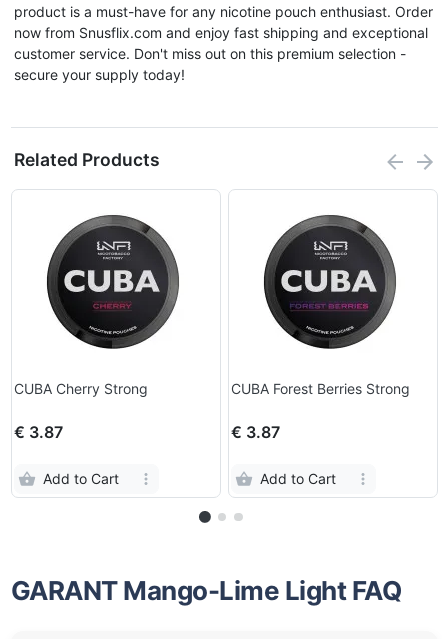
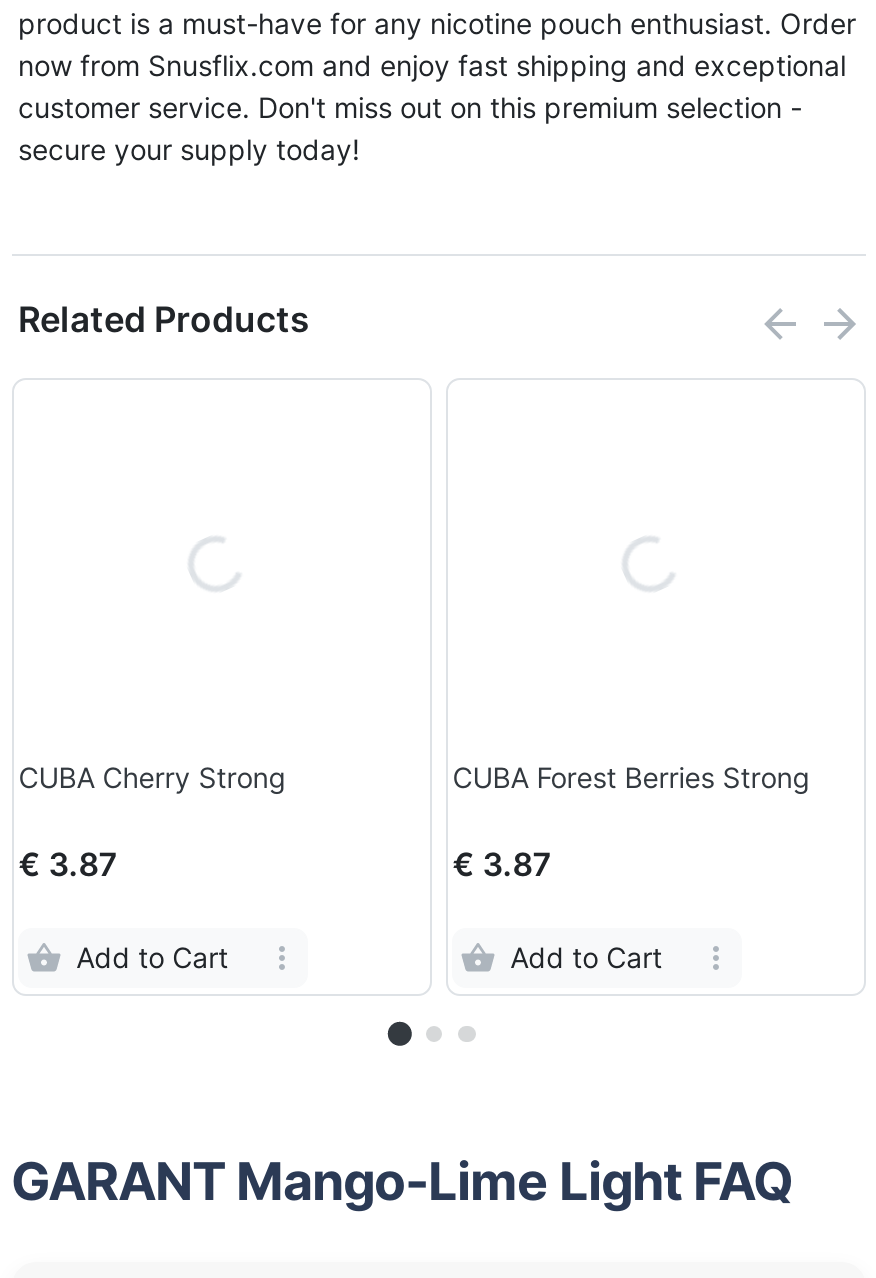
- [image]

- [image]
